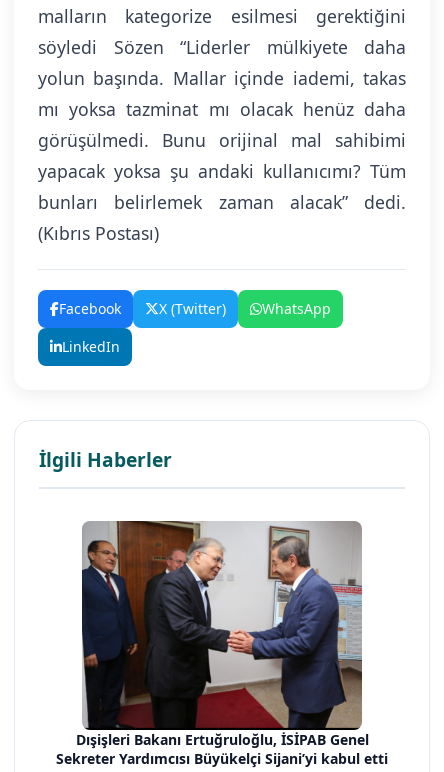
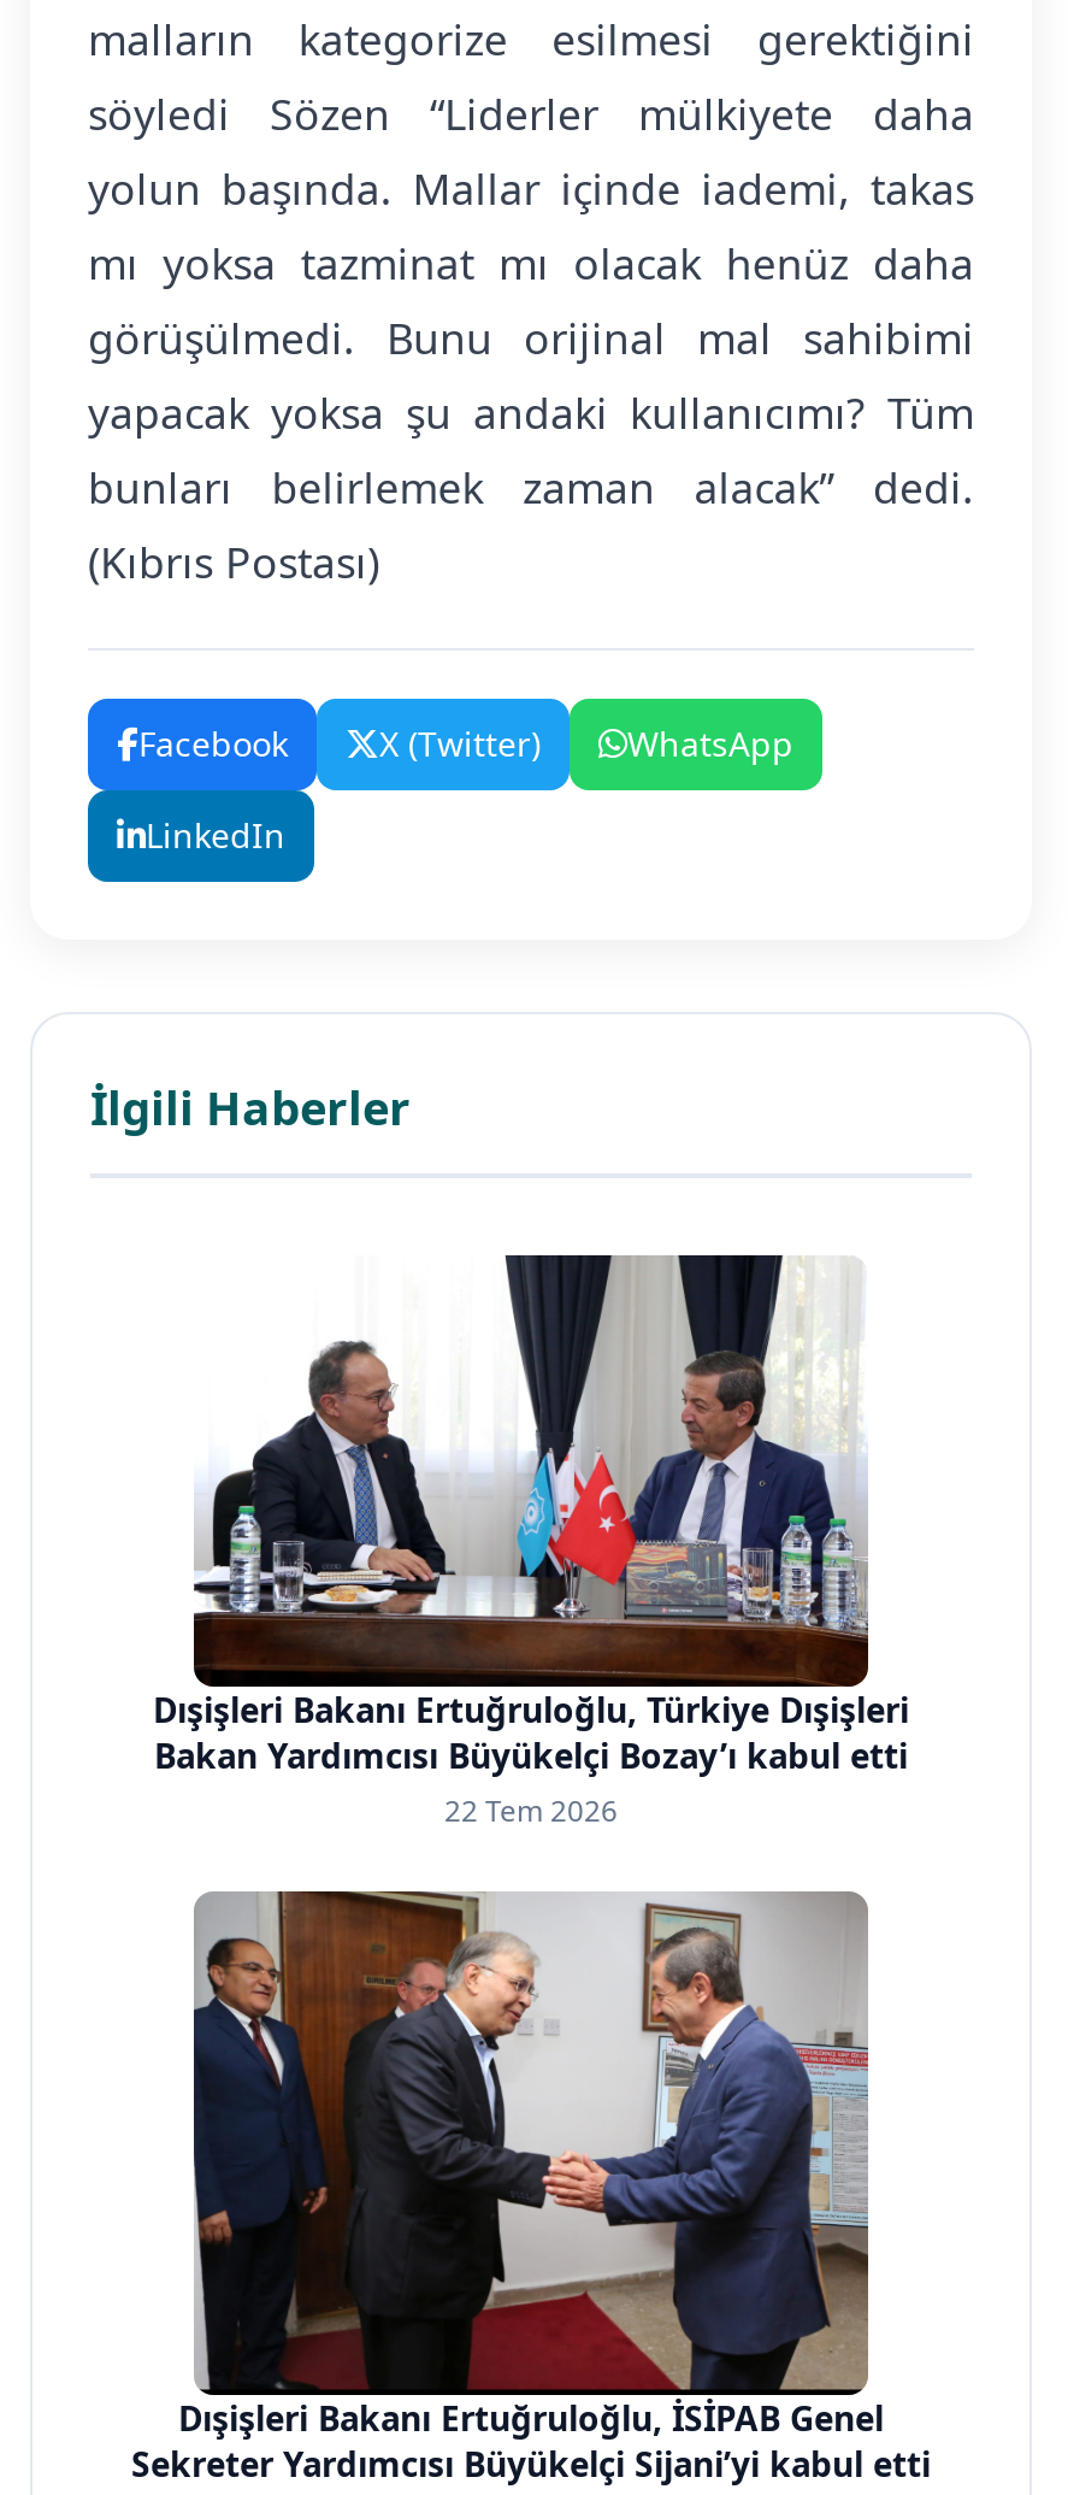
+ [image]
+ Dışişleri Bakanı Ertuğruloğlu, Türkiye Dışişleri
+ Bakan Yardımcısı Büyükelçi Bozay’ı kabul etti
+ 22 Tem 2026
